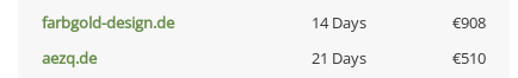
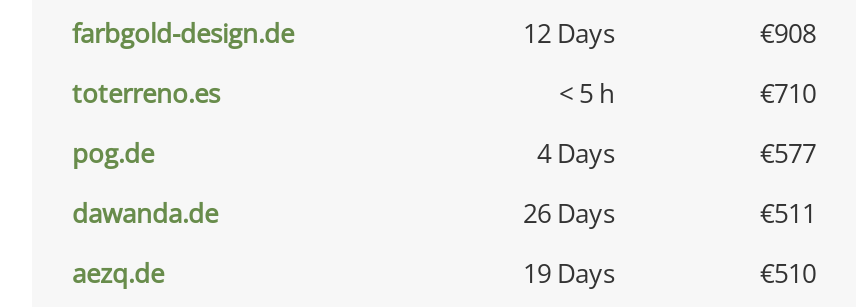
- 14 Days
+ 12 Days

+ toterreno.es
+ < 5 h
+ €710
+ pog.de
+ 4 Days
+ €577
+ dawanda.de
+ 26 Days
+ €511

- 21 Days
+ 19 Days
